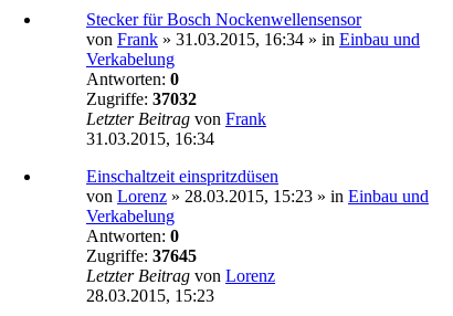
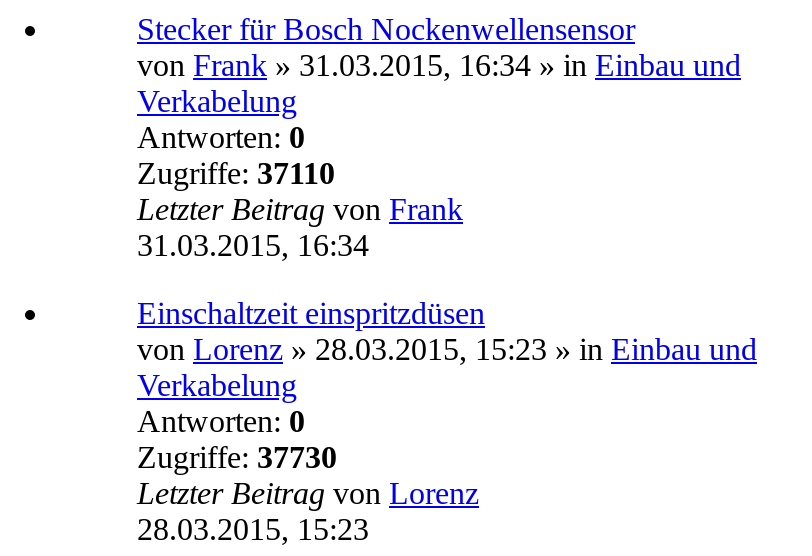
- Zugriffe: 37032
+ Zugriffe: 37110

- Zugriffe: 37645
+ Zugriffe: 37730
